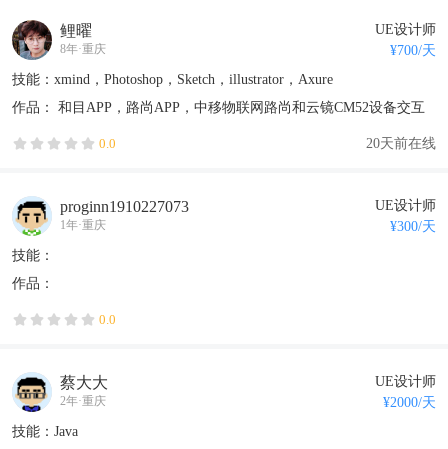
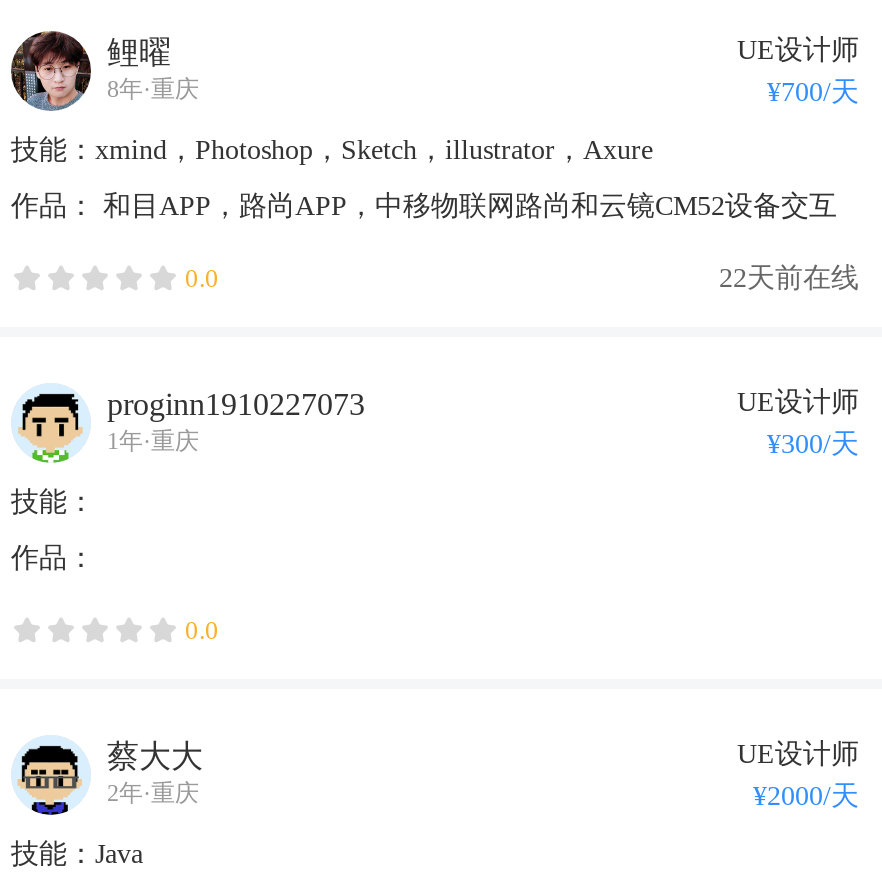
- 20天前在线
+ 22天前在线
